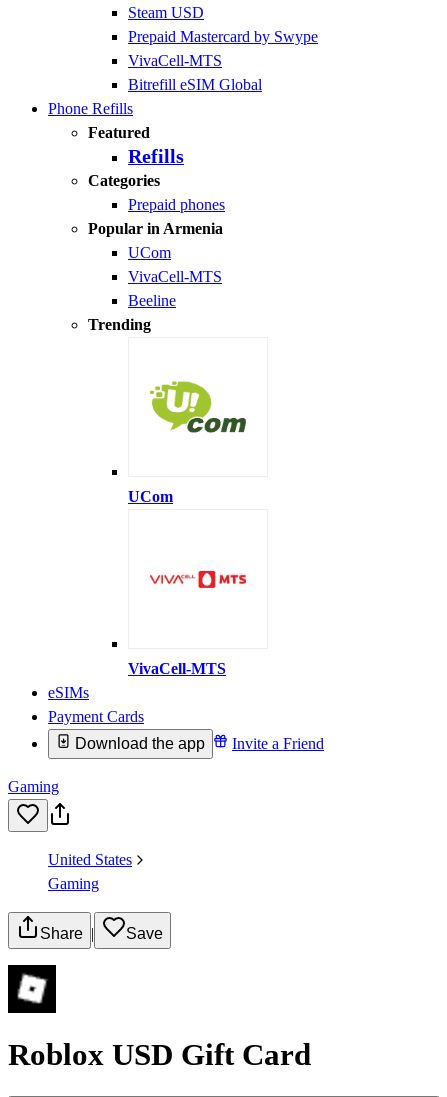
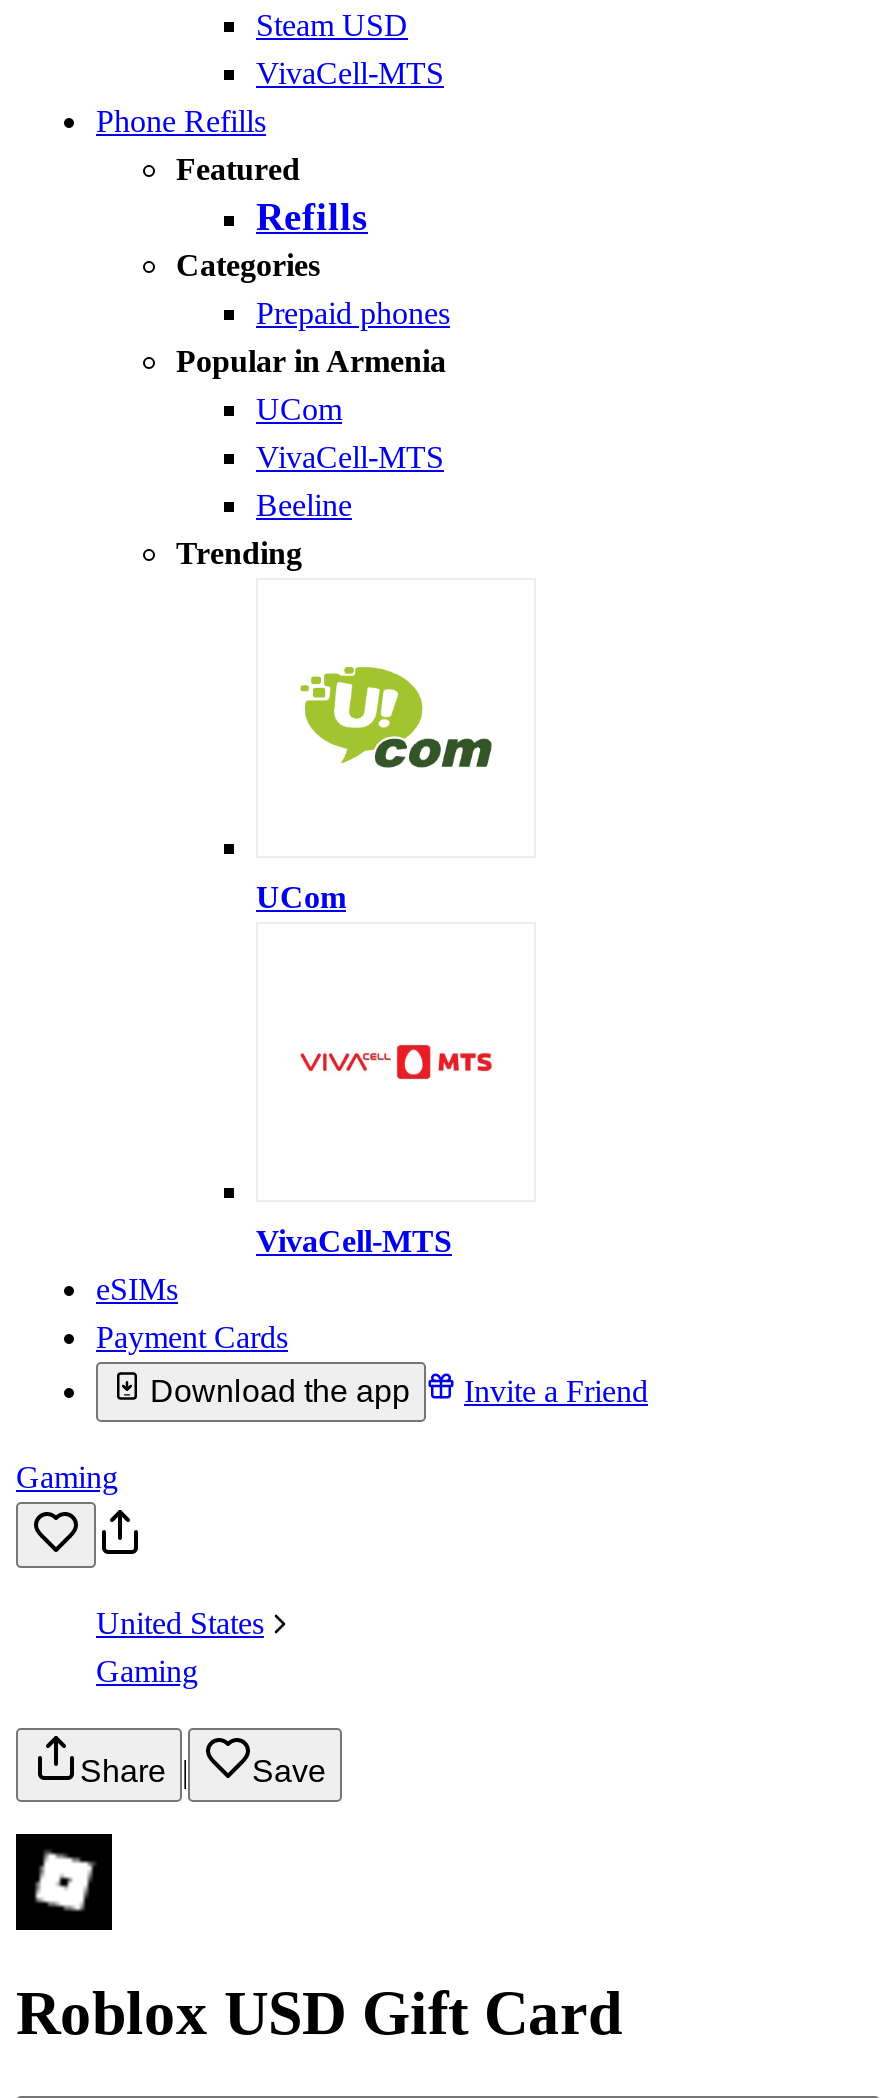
- Prepaid Mastercard by Swype

- Bitrefill eSIM Global
